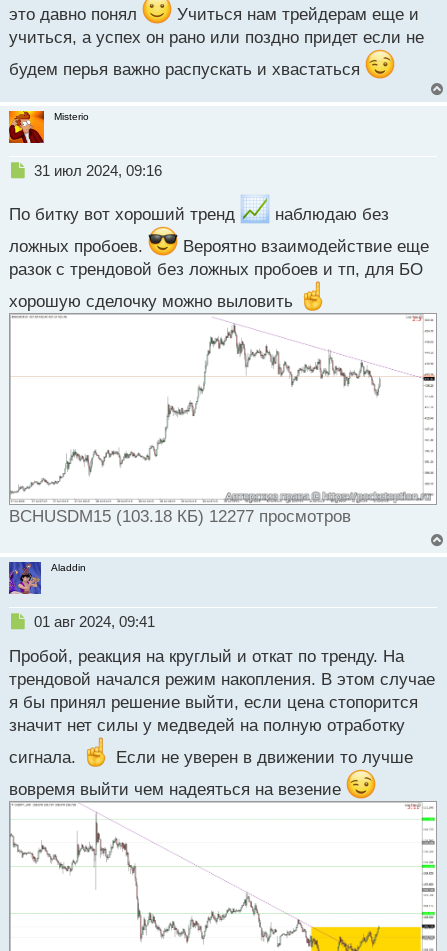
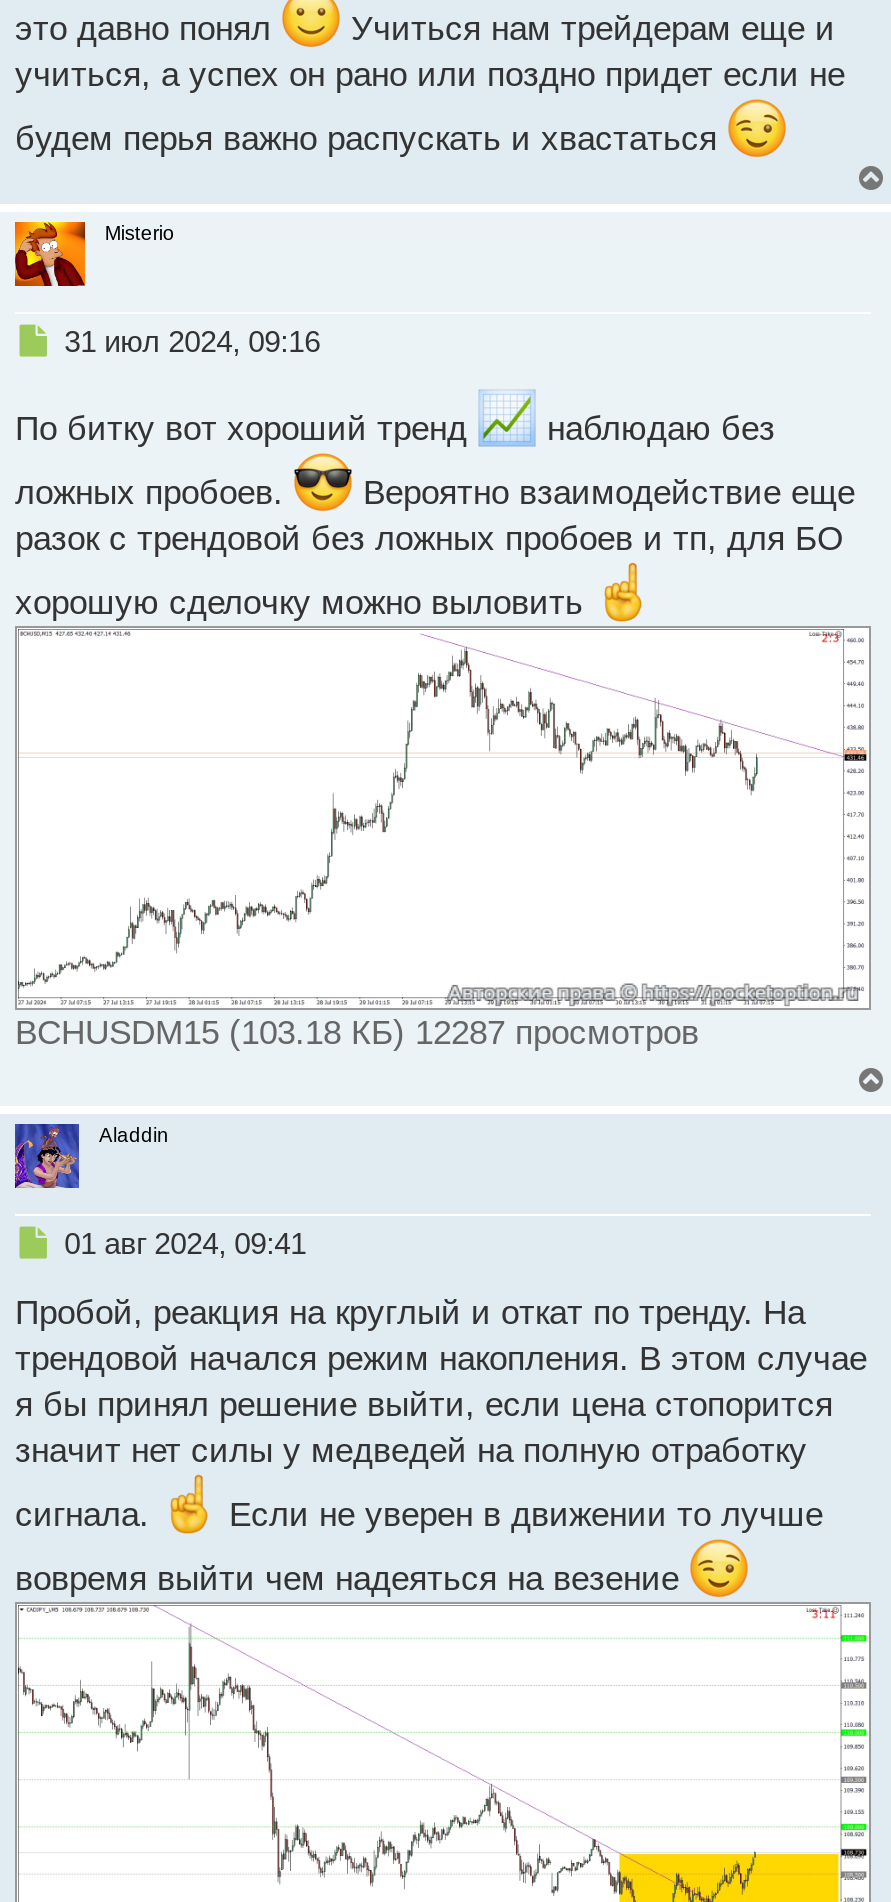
- BCHUSDM15 (103.18 КБ) 12277 просмотров
+ BCHUSDM15 (103.18 КБ) 12287 просмотров
